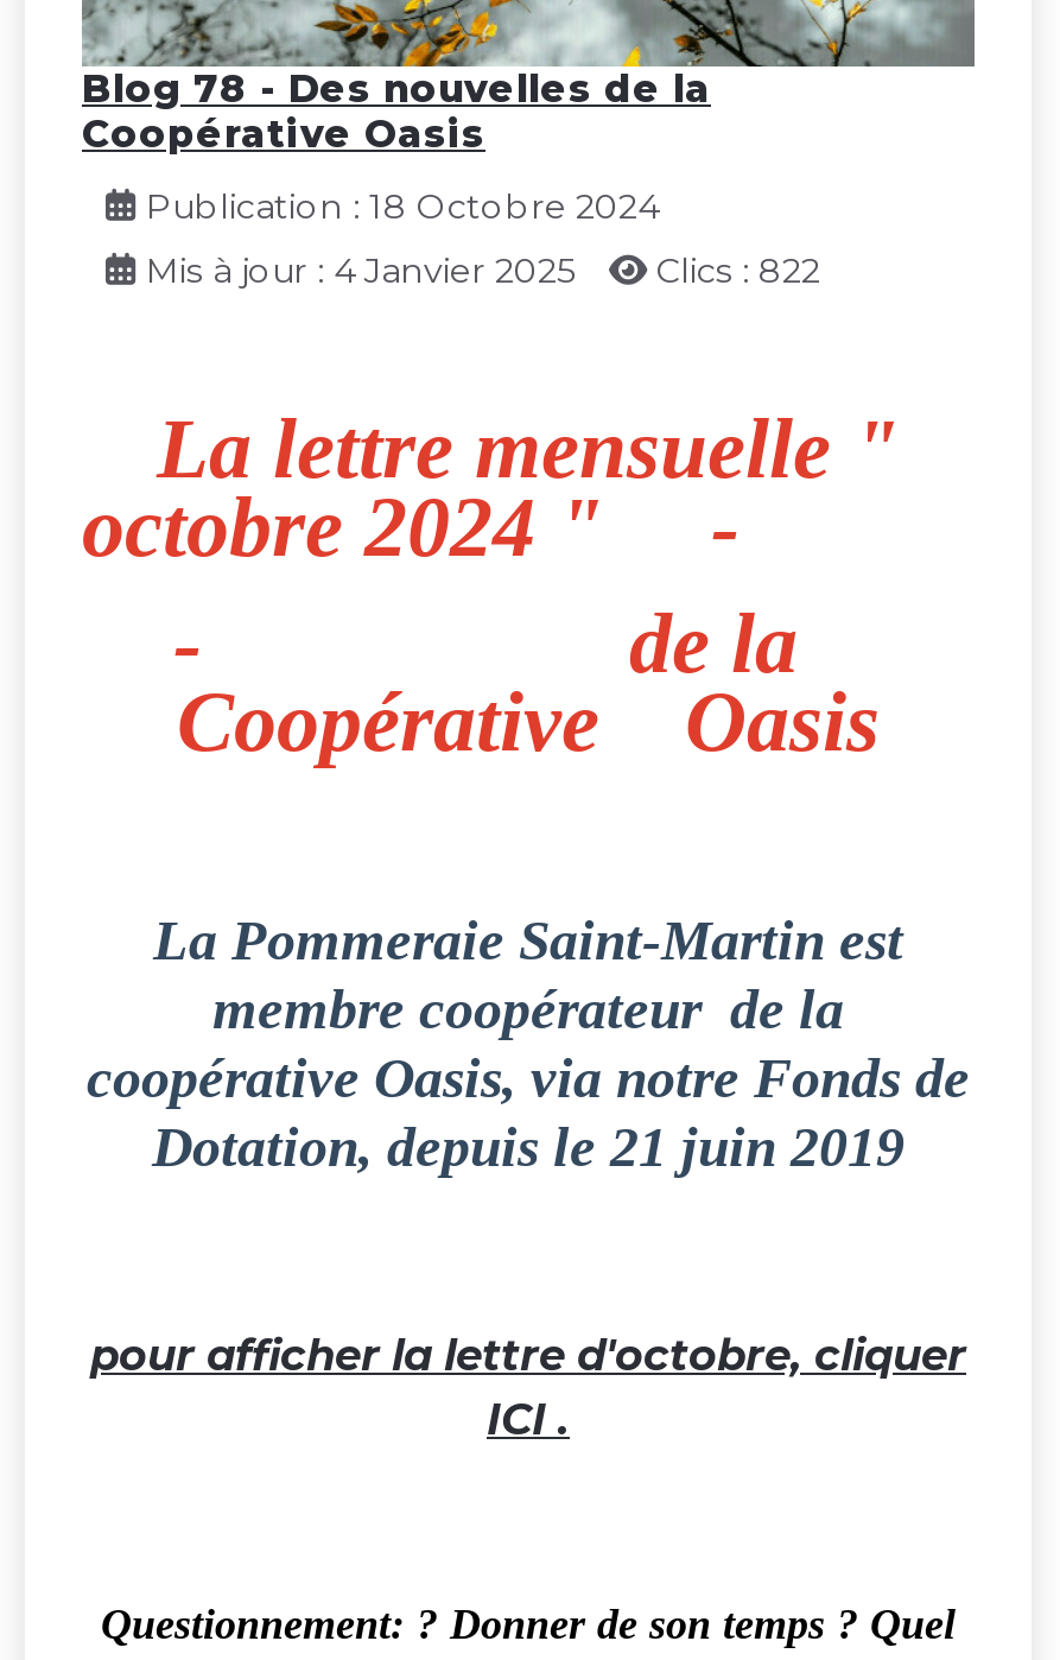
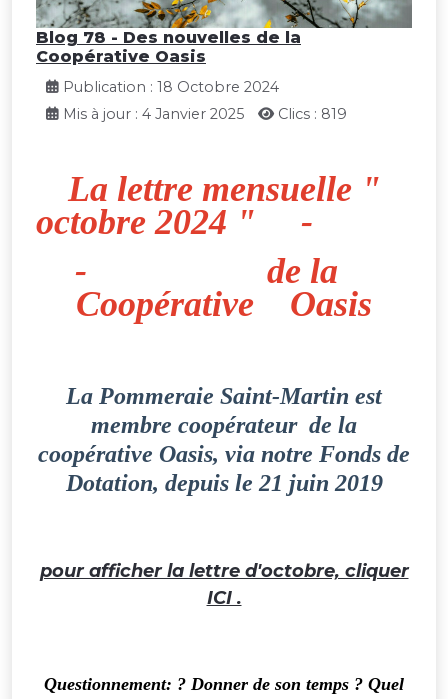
- Mis à jour : 4 Janvier 2025 Clics : 822
+ Mis à jour : 4 Janvier 2025 Clics : 819
